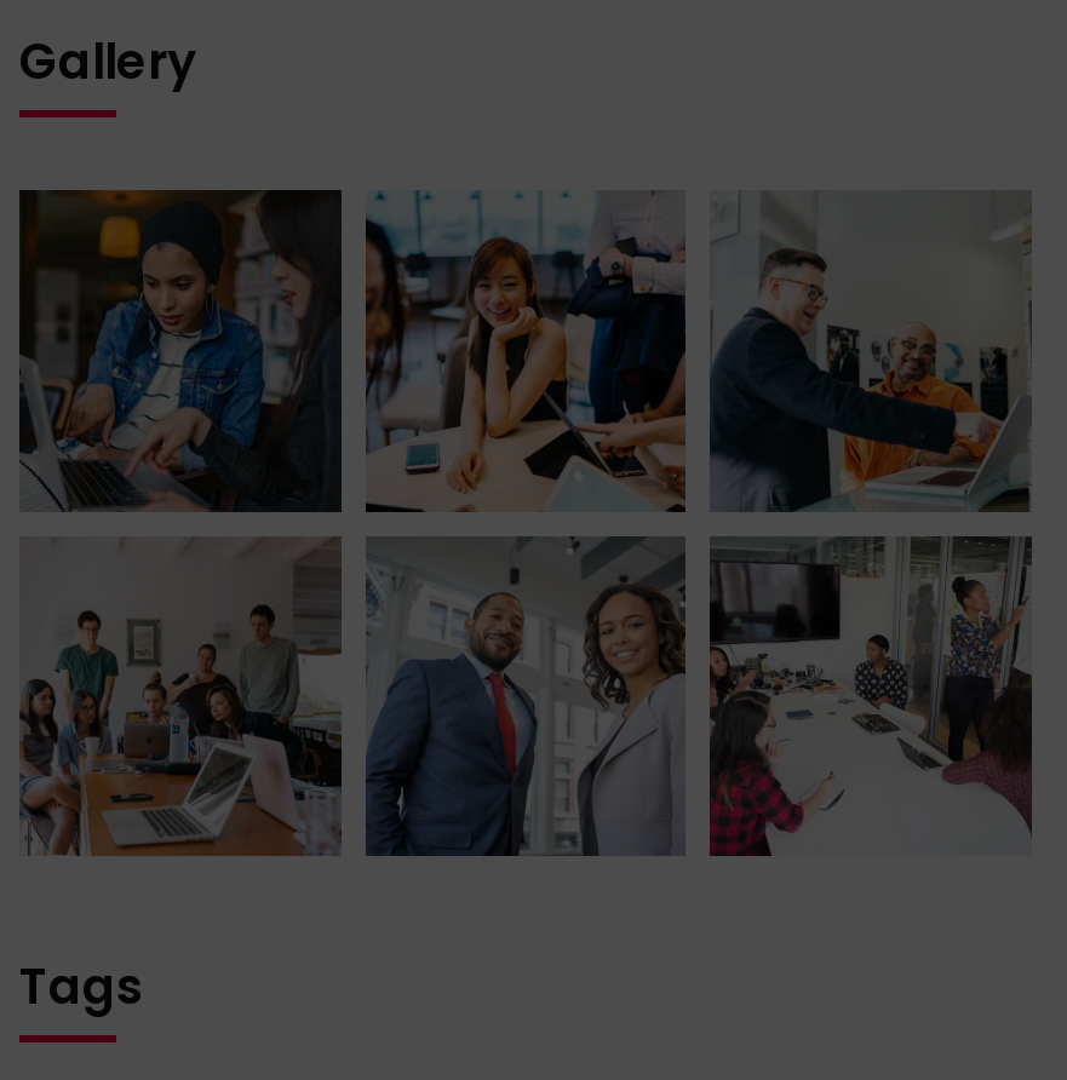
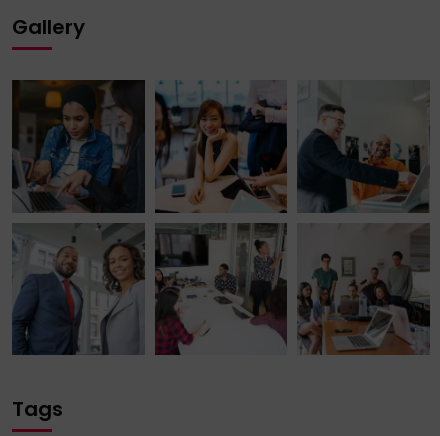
- [image]
+ [image]

- [image]
+ [image]

- [image]
+ [image]
